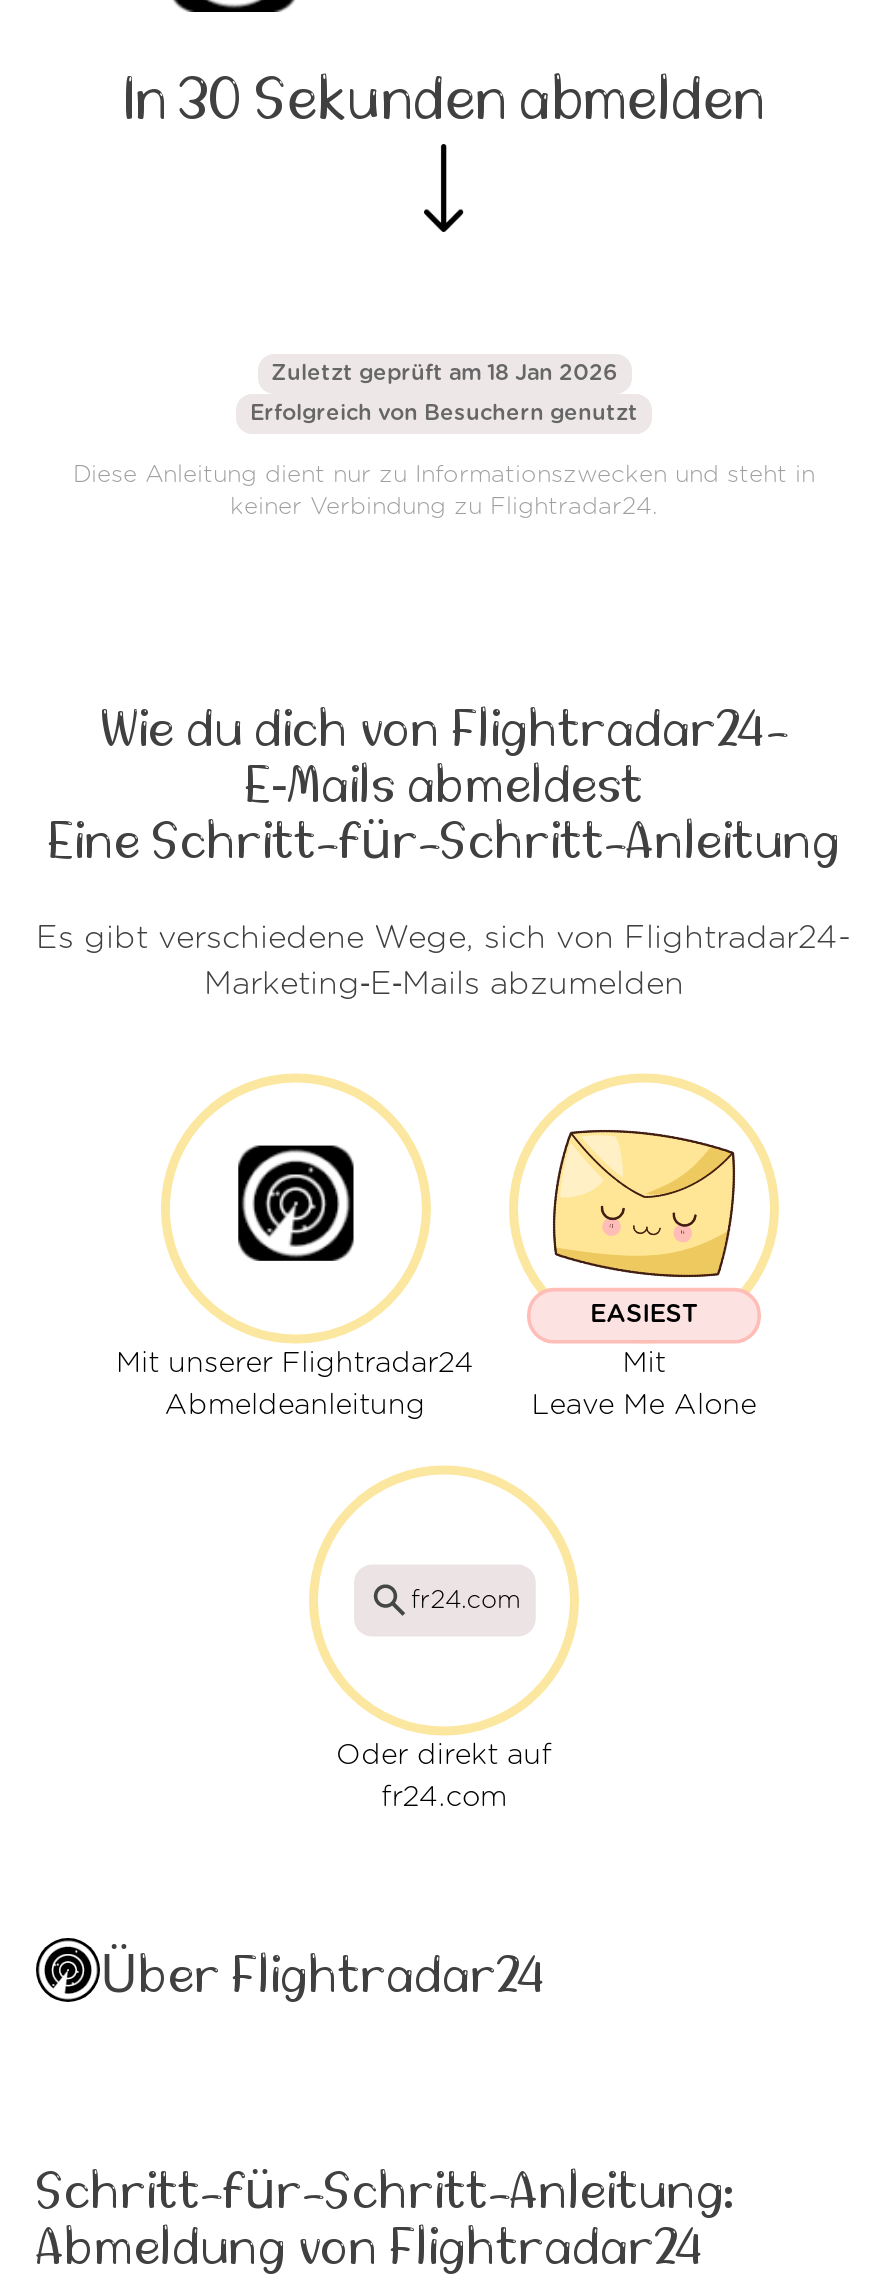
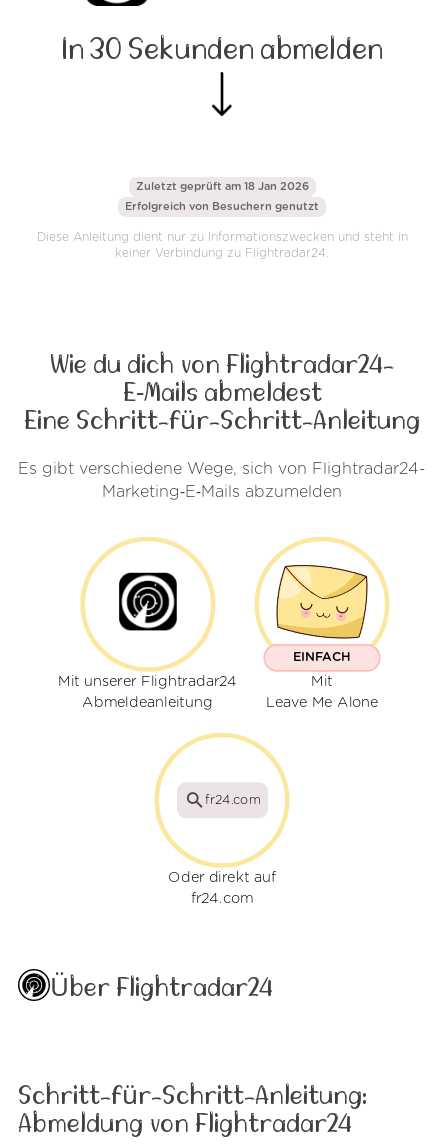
- EASIEST
+ EINFACH
